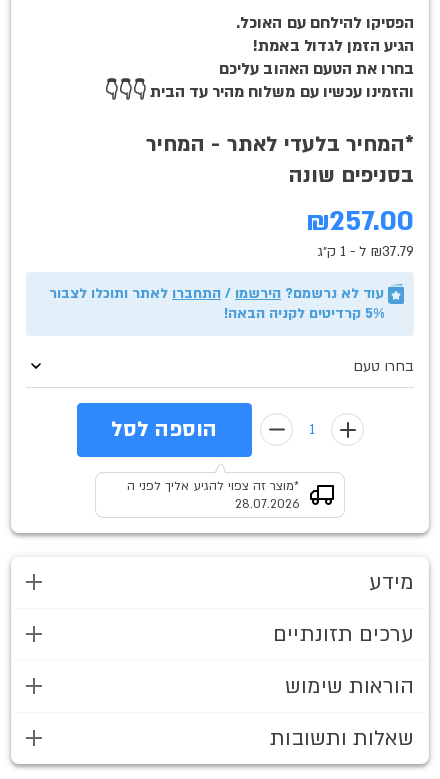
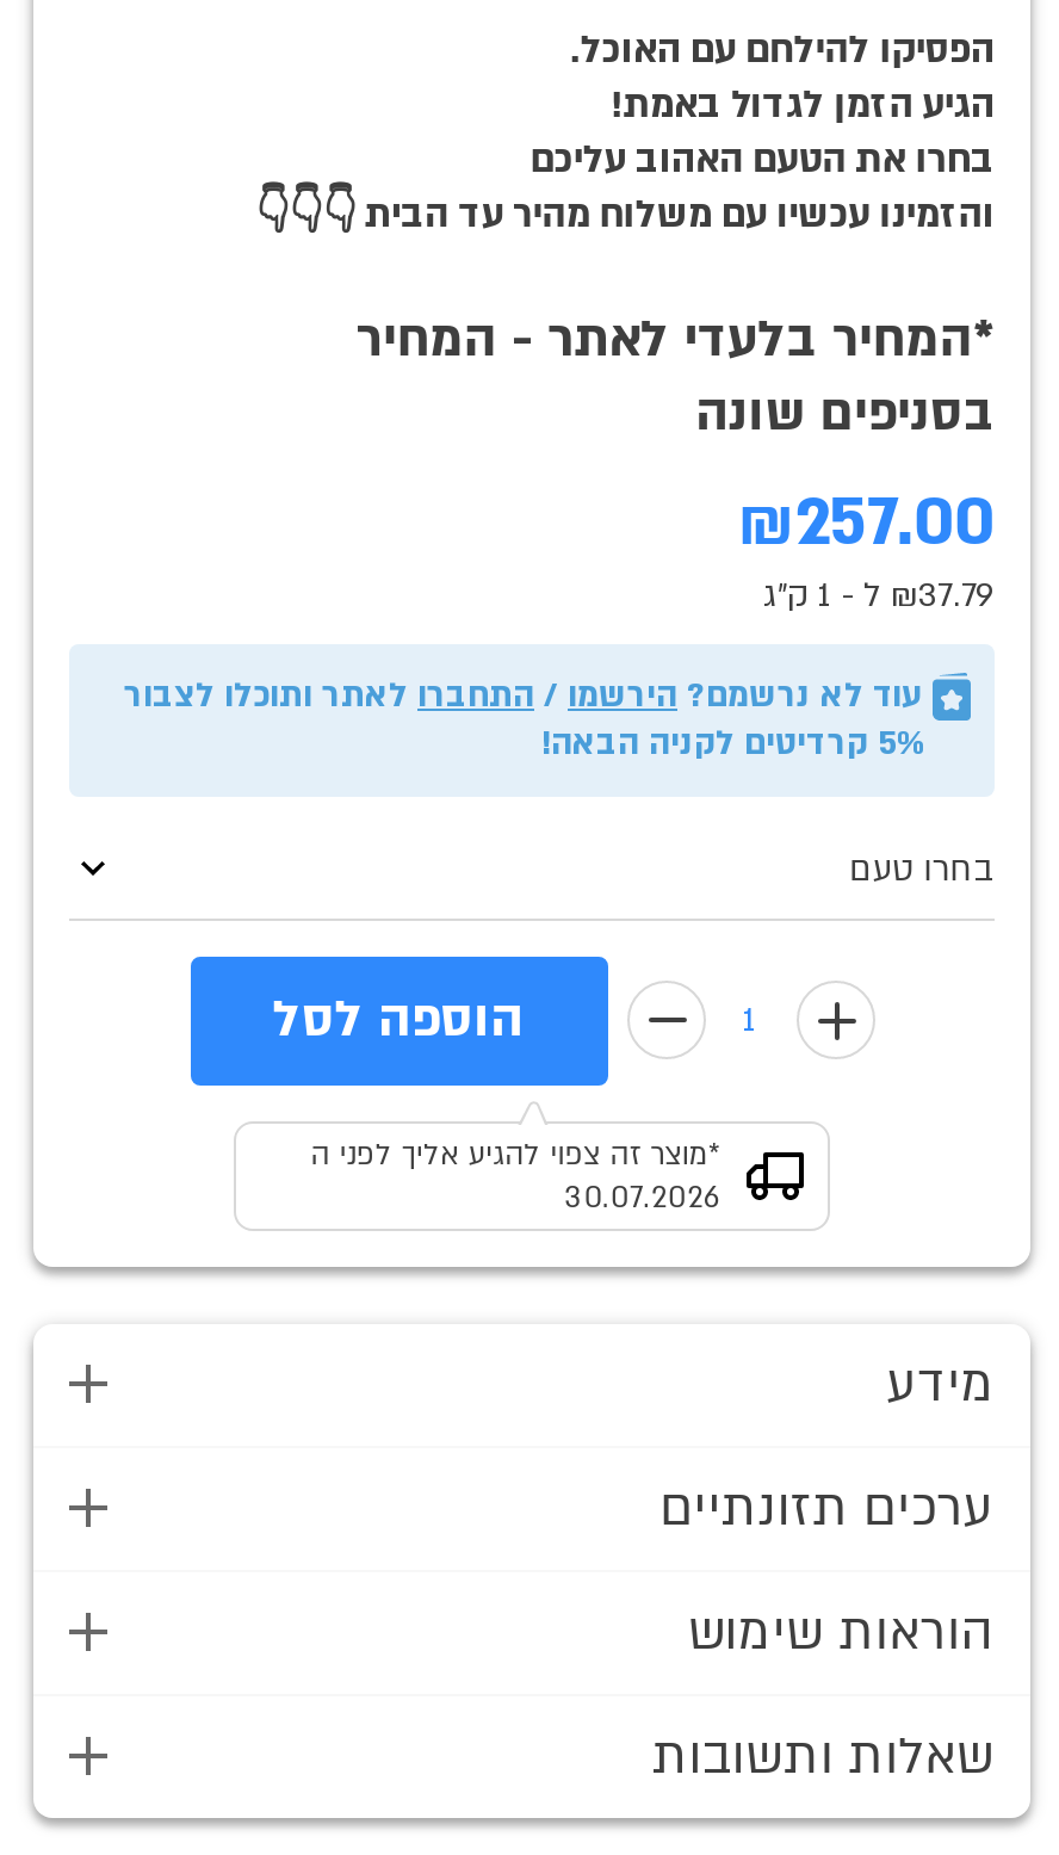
- 28.07.2026
+ 30.07.2026
